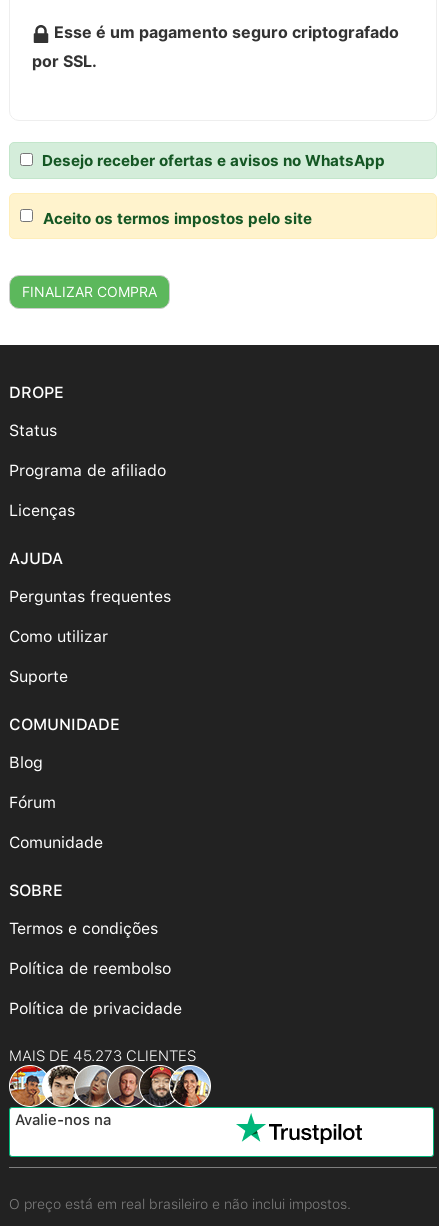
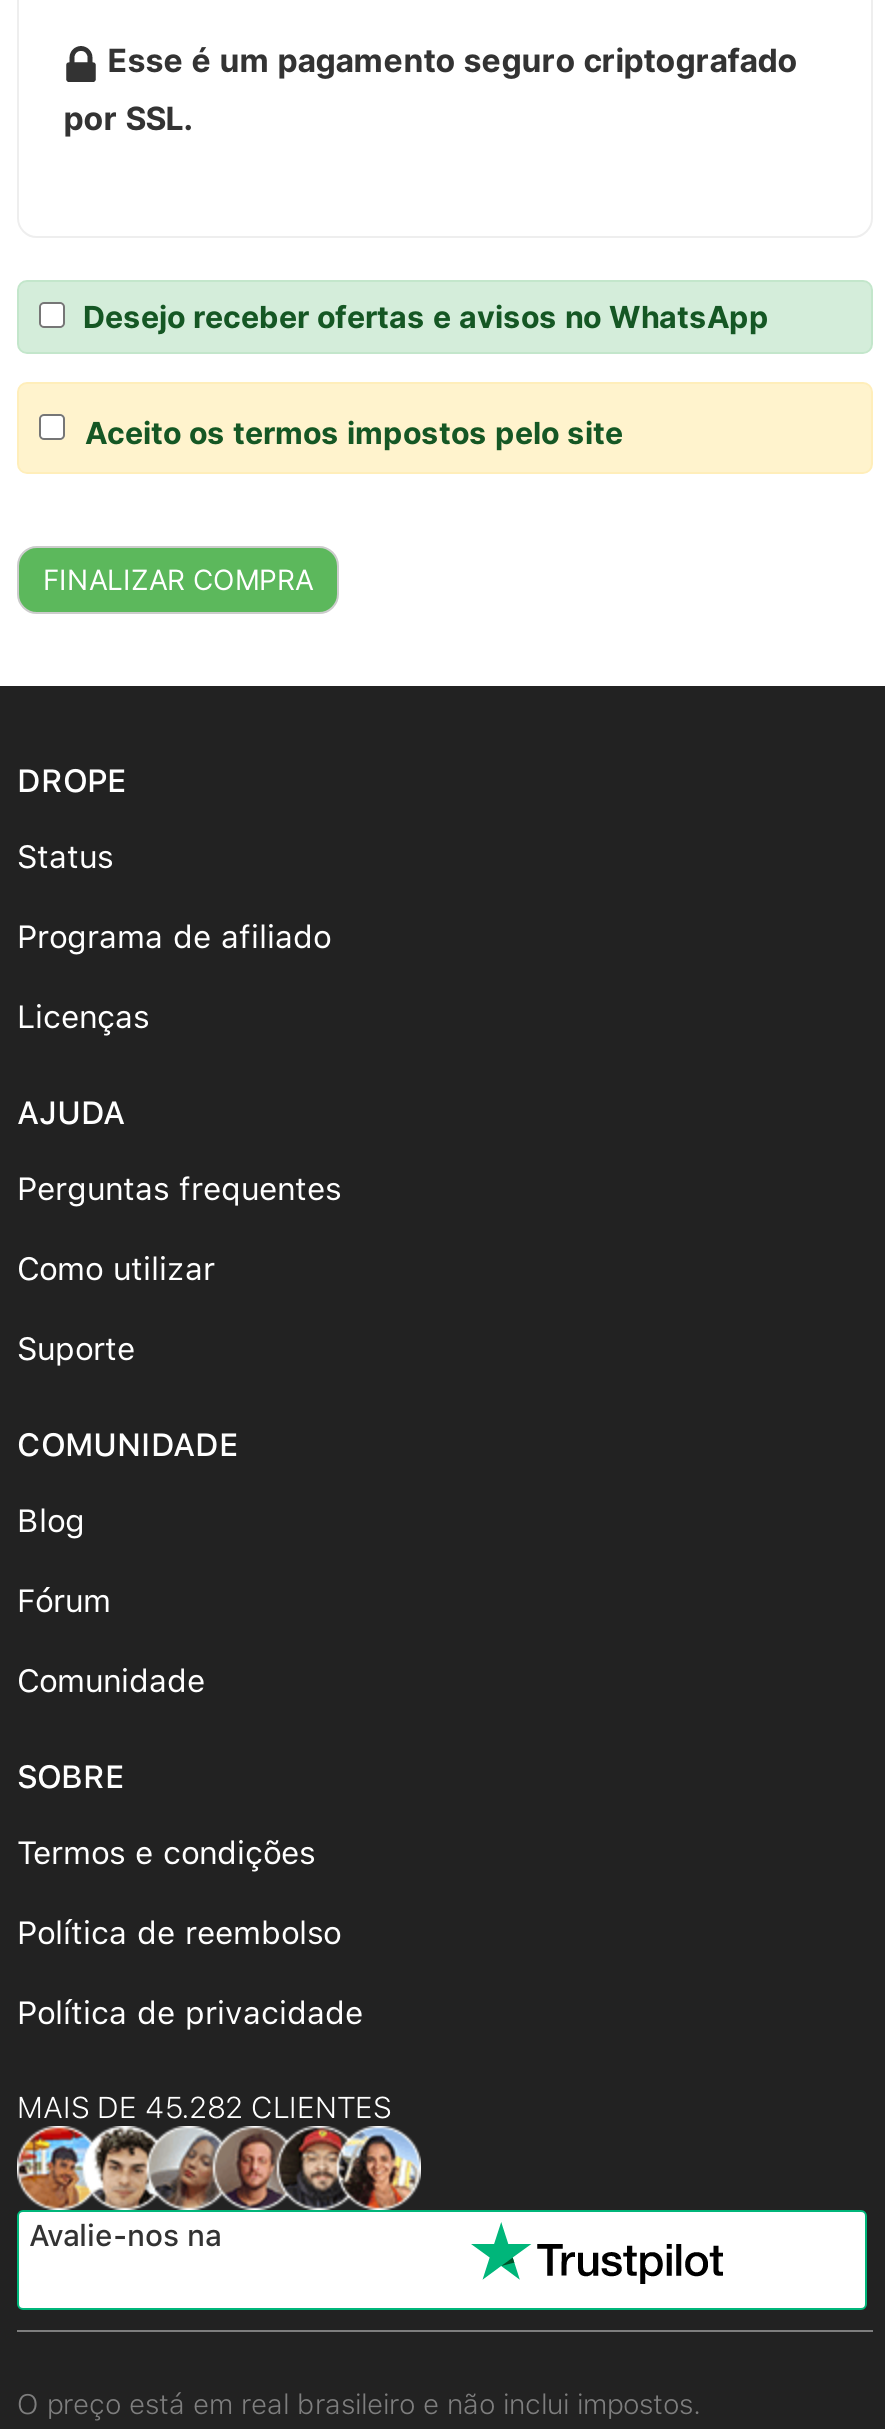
- MAIS DE 45.273 CLIENTES
+ MAIS DE 45.282 CLIENTES
